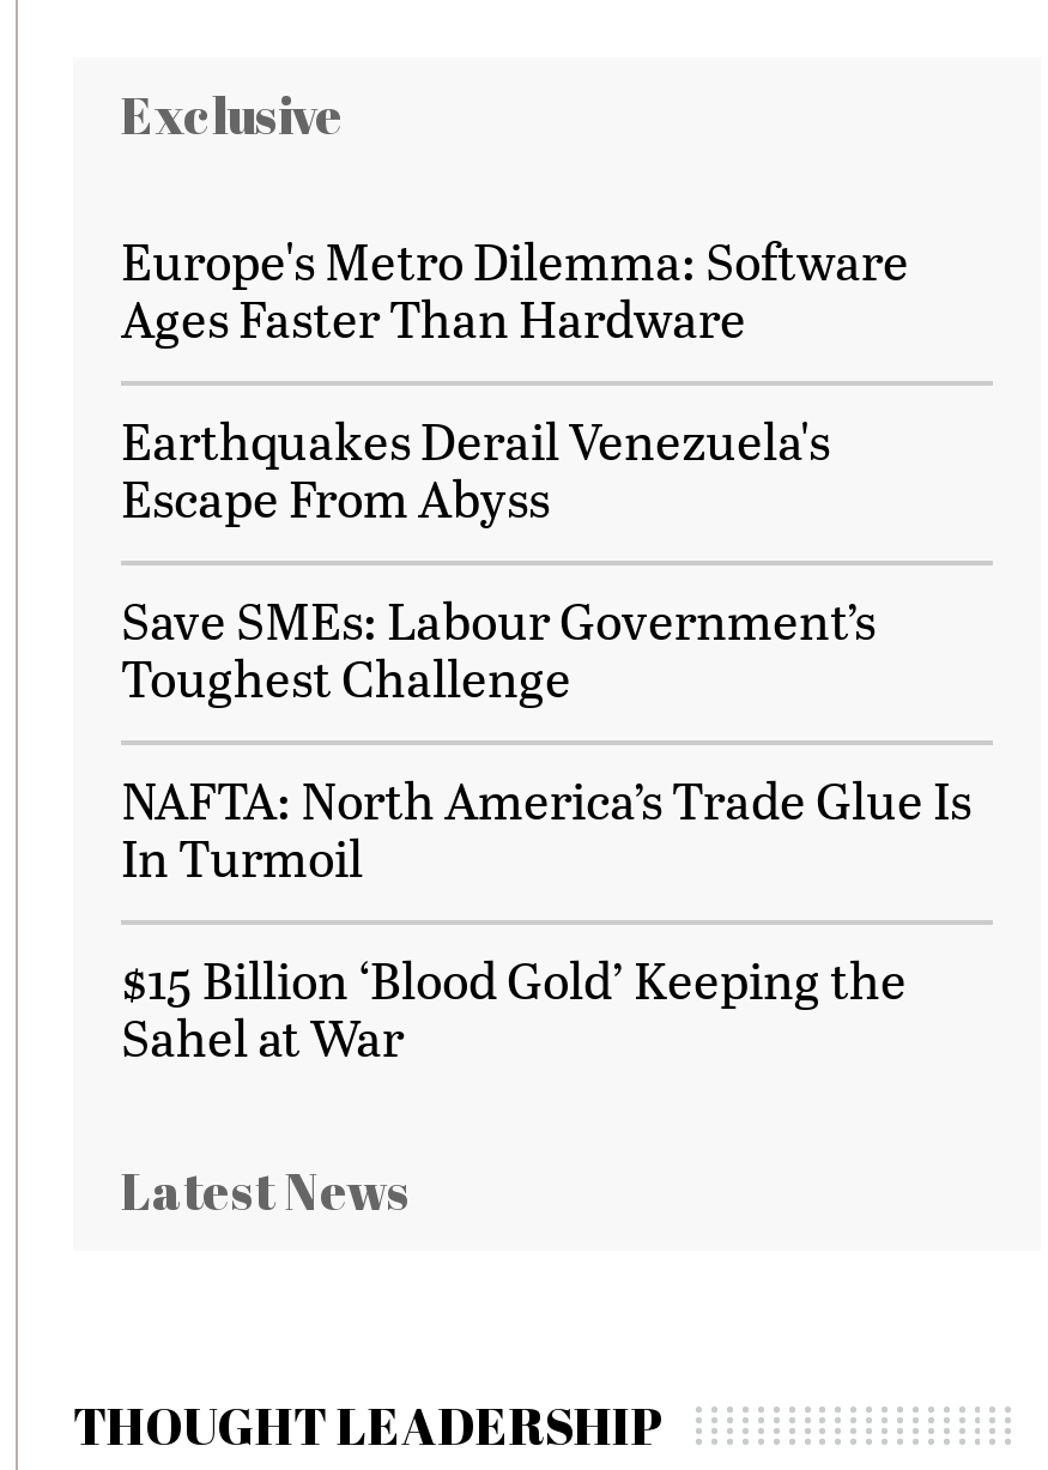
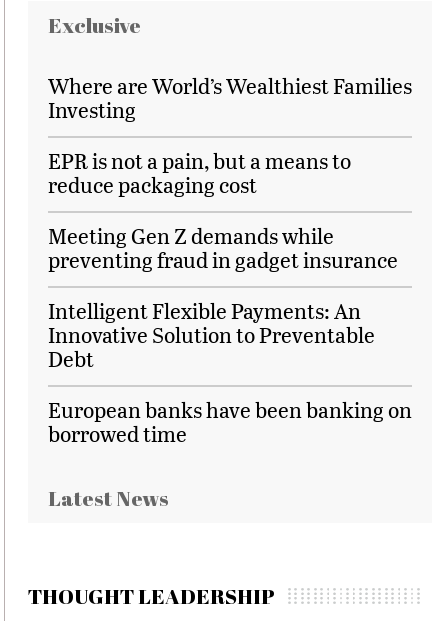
- Europe's Metro Dilemma: Software
- Ages Faster Than Hardware
+ Where are World’s Wealthiest Families
+ Investing

- Earthquakes Derail Venezuela's
- Escape From Abyss
+ EPR is not a pain, but a means to
+ reduce packaging cost

- Save SMEs: Labour Government’s
- Toughest Challenge
+ Meeting Gen Z demands while
+ preventing fraud in gadget insurance

- NAFTA: North America’s Trade Glue Is
- In Turmoil
+ Intelligent Flexible Payments: An
+ Innovative Solution to Preventable
+ Debt

- $15 Billion ‘Blood Gold’ Keeping the
- Sahel at War
+ European banks have been banking on
+ borrowed time
